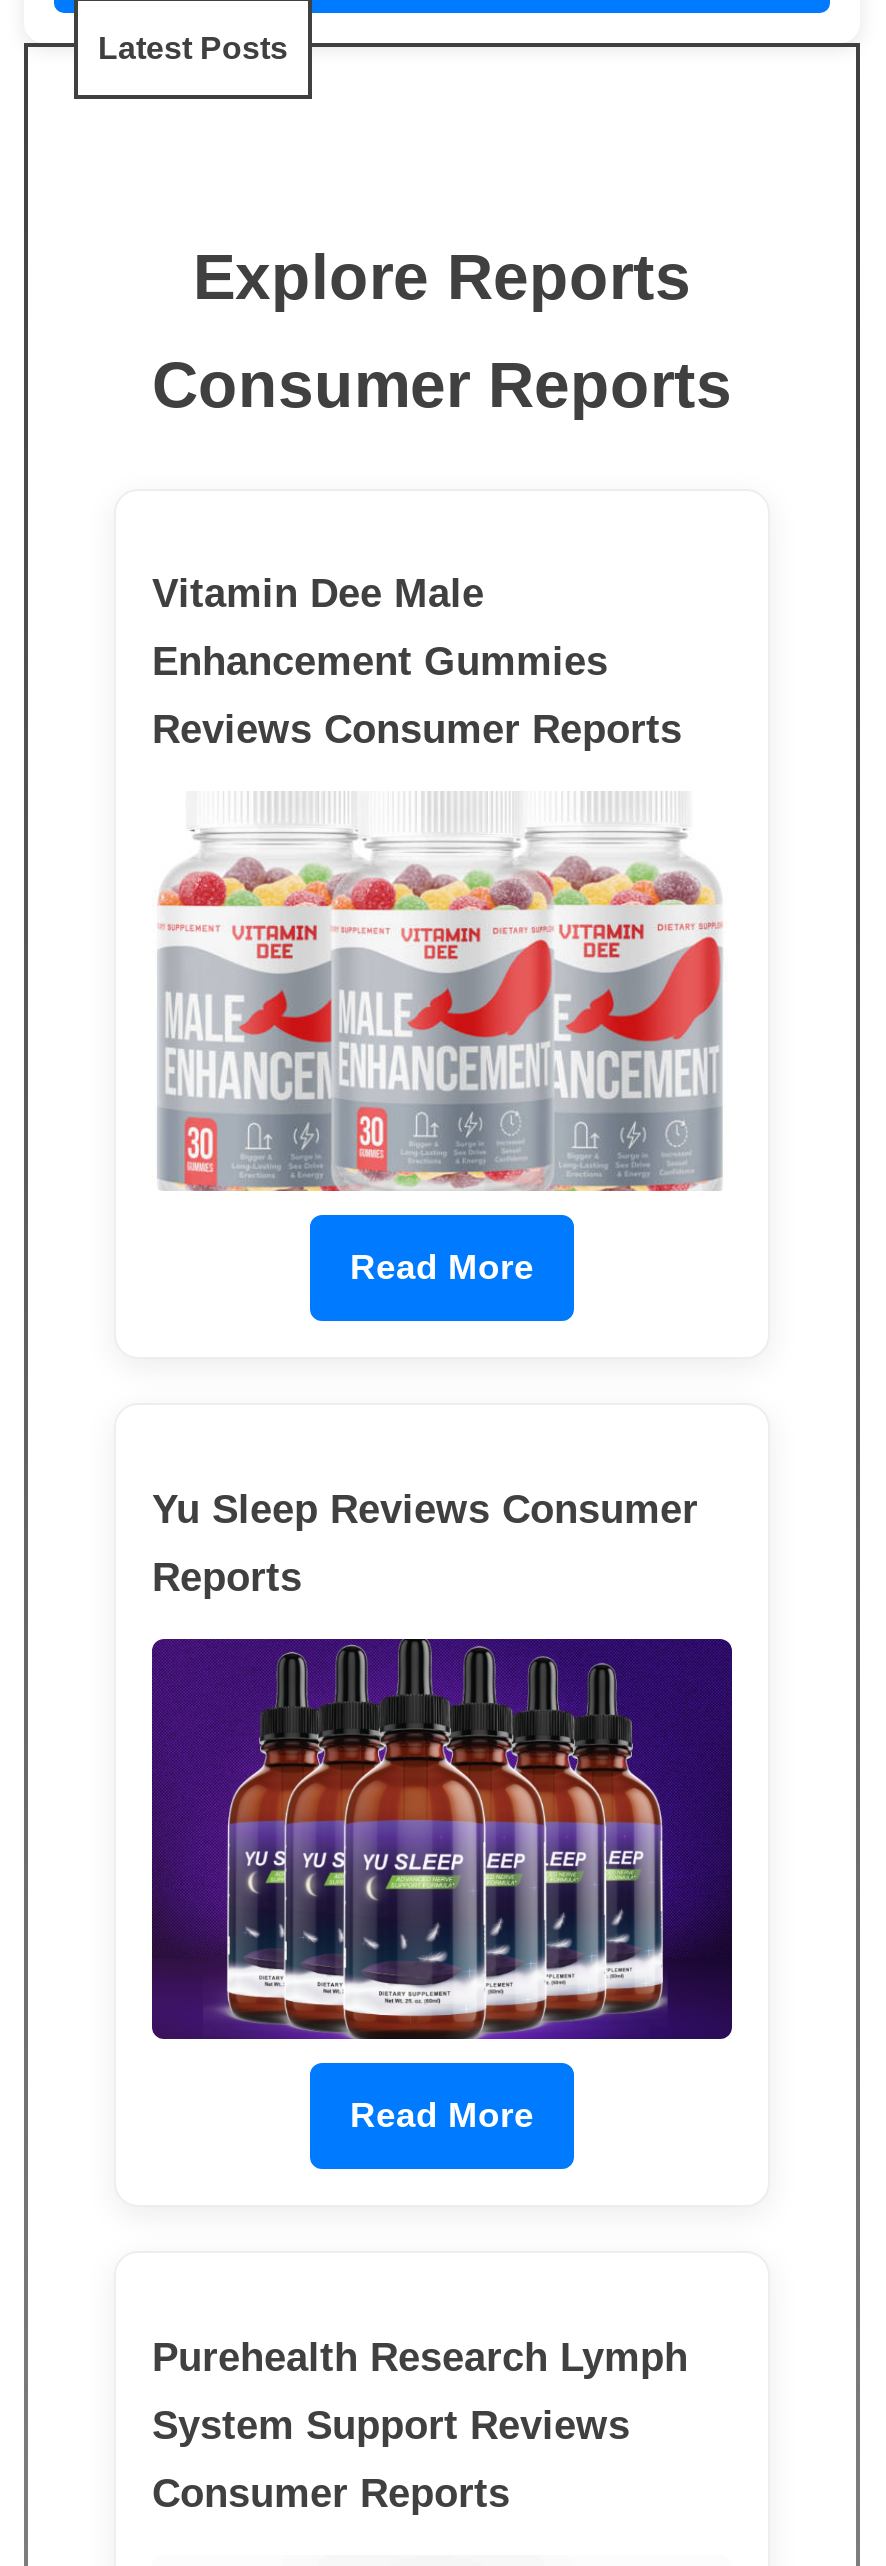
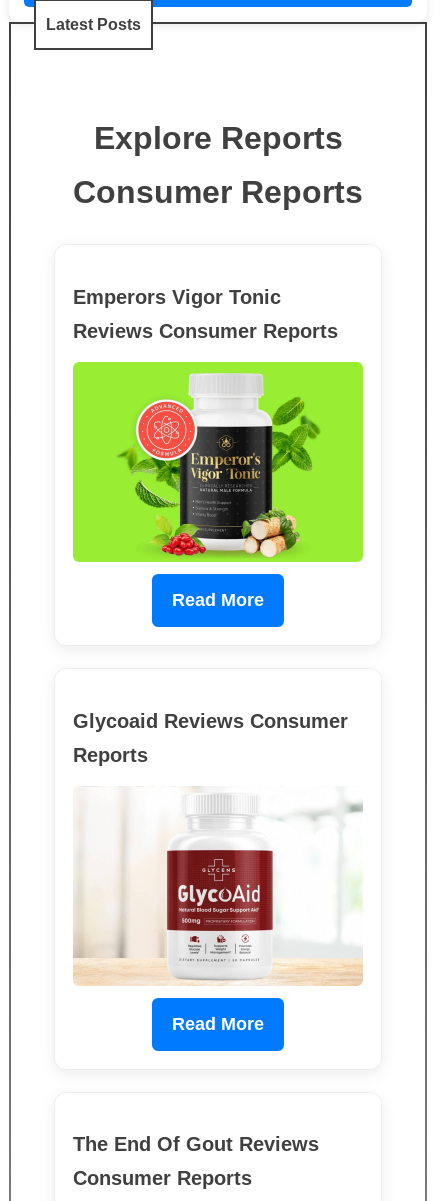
- Vitamin Dee Male
- Enhancement Gummies
+ Emperors Vigor Tonic

- [image]
+ [image]

- Yu Sleep Reviews Consumer
+ Glycoaid Reviews Consumer

- [image]
+ [image]

- Purehealth Research Lymph
- System Support Reviews
+ The End Of Gout Reviews
